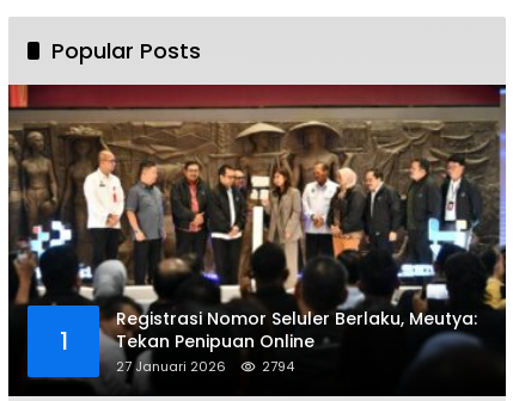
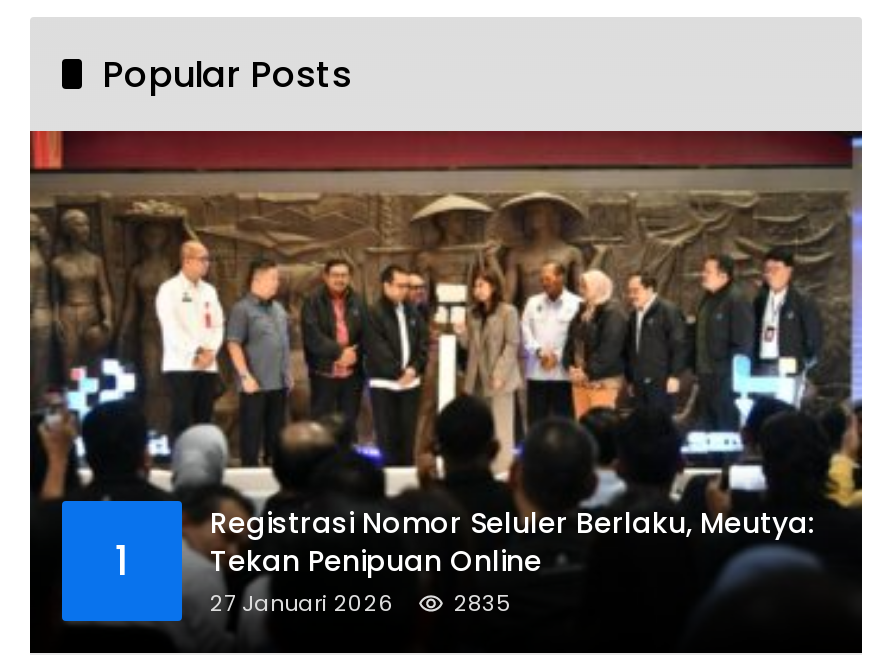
- 27 Januari 2026 2794
+ 27 Januari 2026 2835
